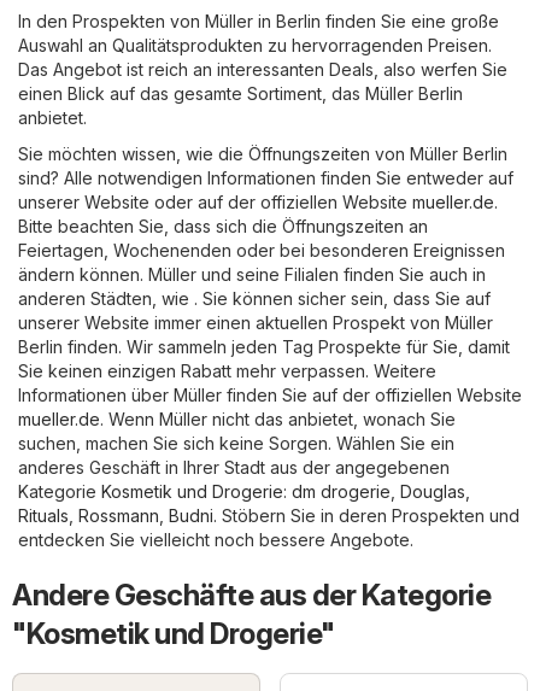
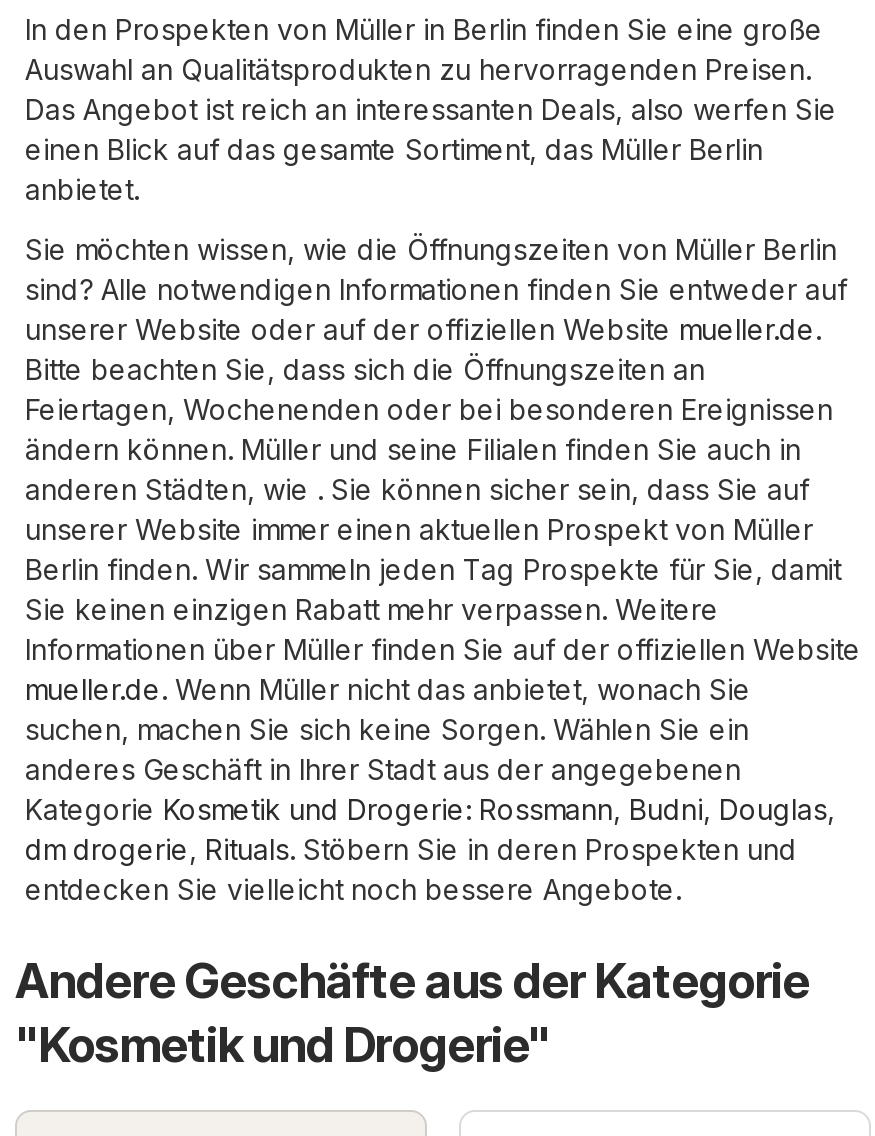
- Kategorie Kosmetik und Drogerie: dm drogerie, Douglas,
+ Kategorie Kosmetik und Drogerie: Rossmann, Budni, Douglas,

- Rituals, Rossmann, Budni. Stöbern Sie in deren Prospekten und
+ dm drogerie, Rituals. Stöbern Sie in deren Prospekten und
